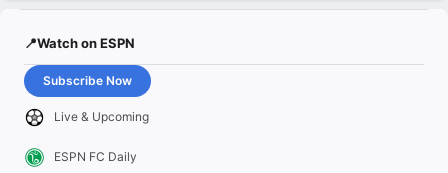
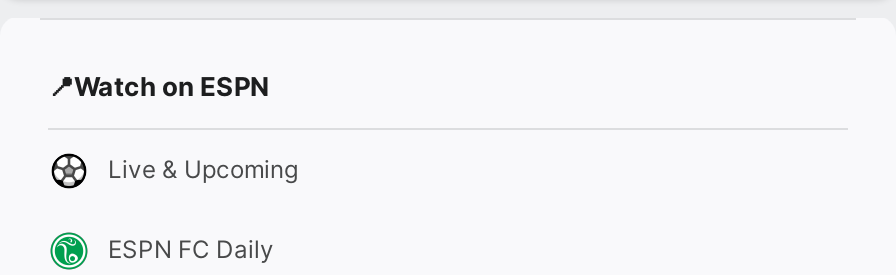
- Subscribe Now
